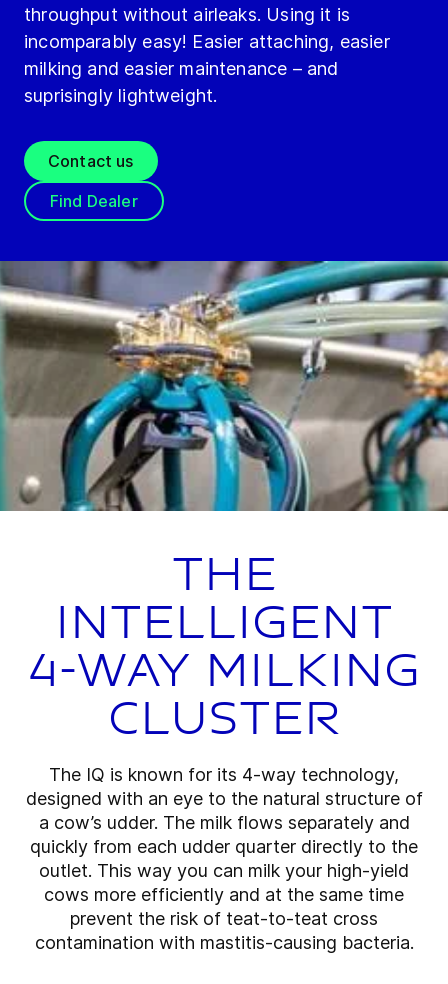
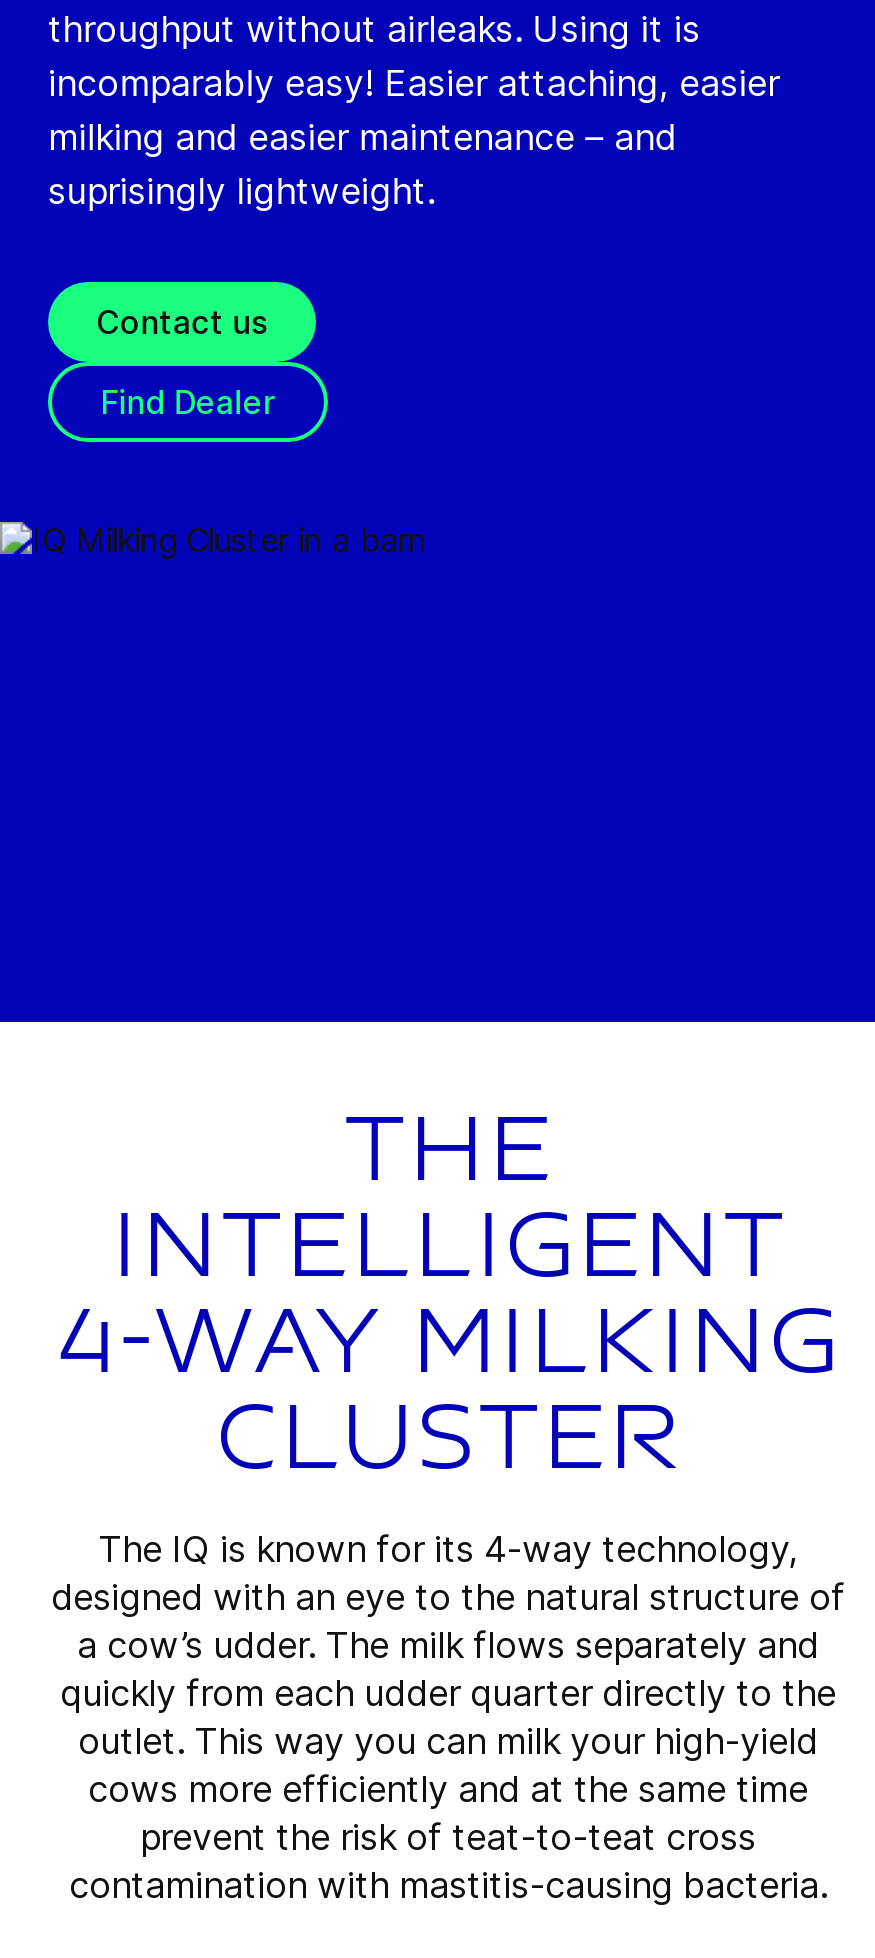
- [image]
